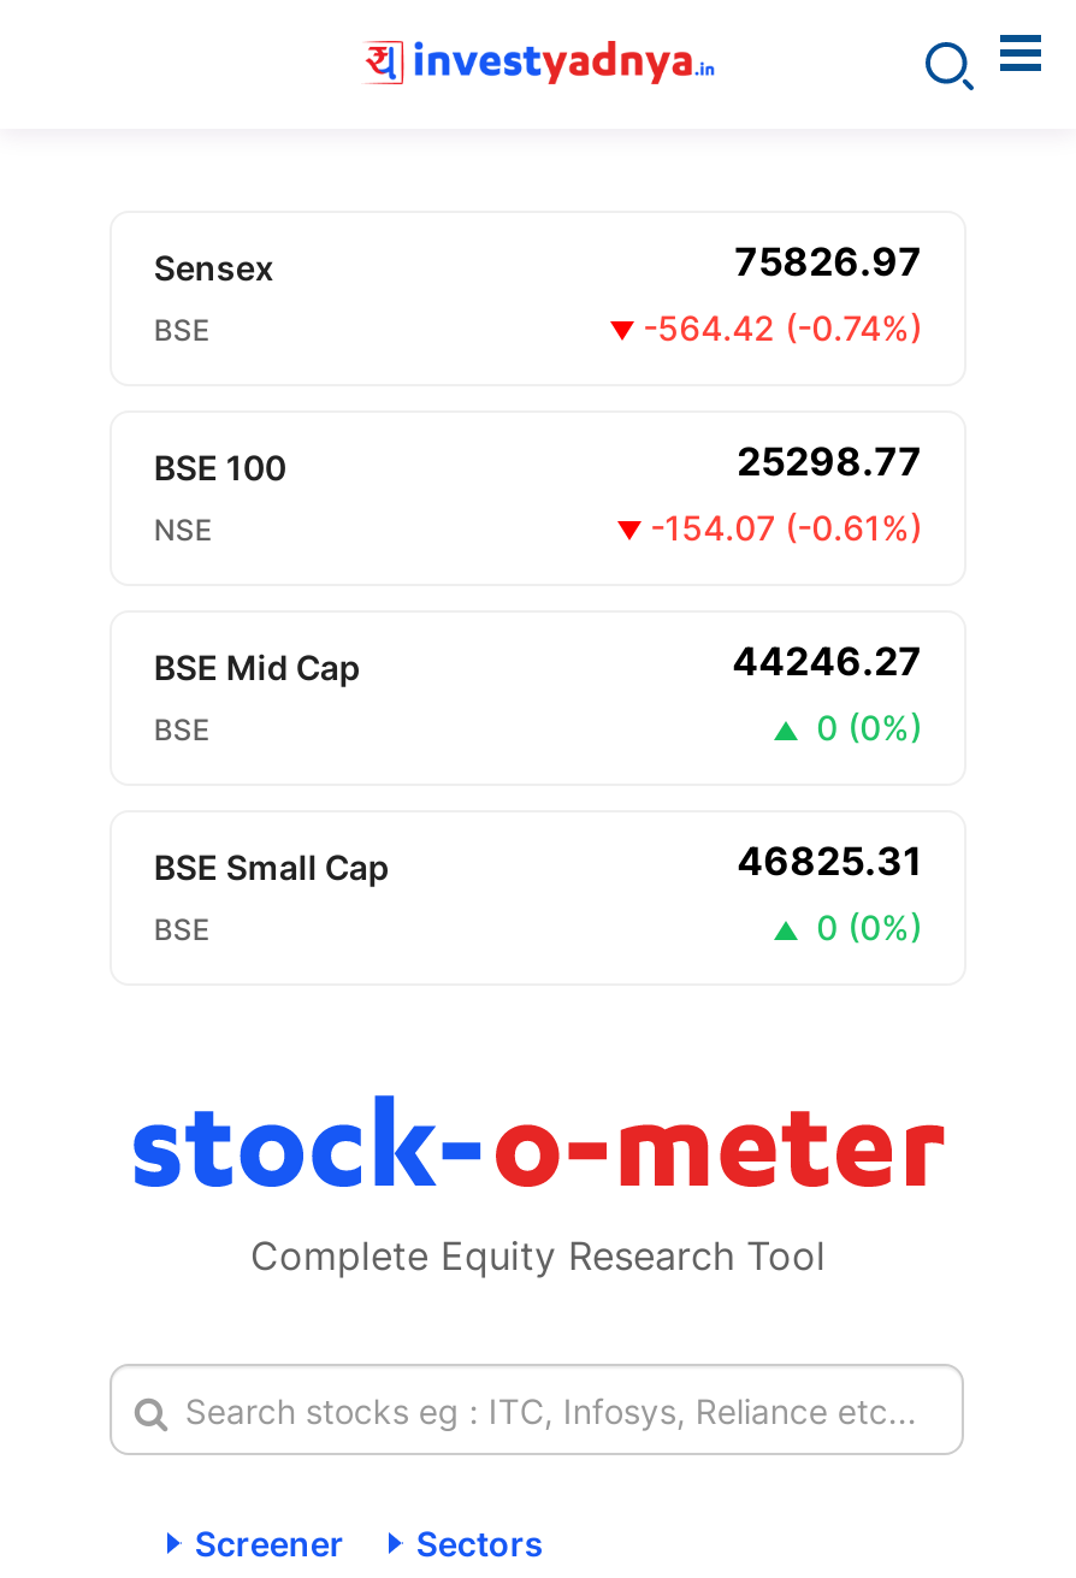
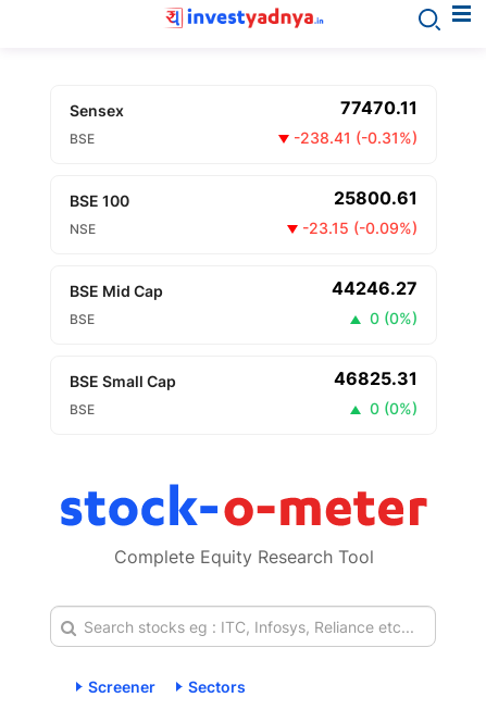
- 75826.97
+ 77470.11

- -564.42 (-0.74%)
+ -238.41 (-0.31%)

- 25298.77
+ 25800.61

- -154.07 (-0.61%)
+ -23.15 (-0.09%)
